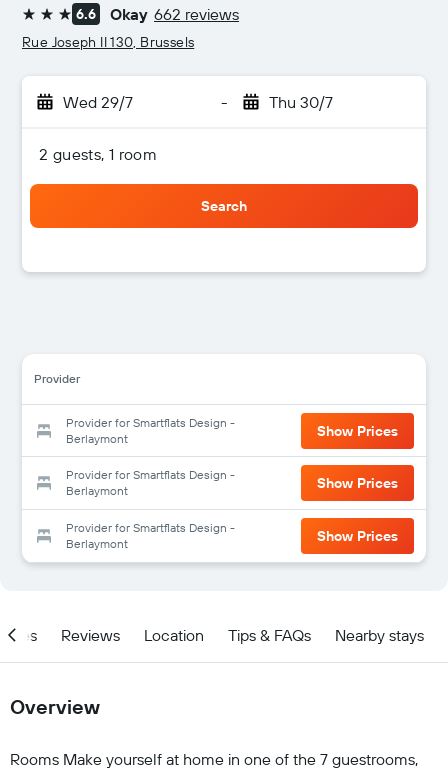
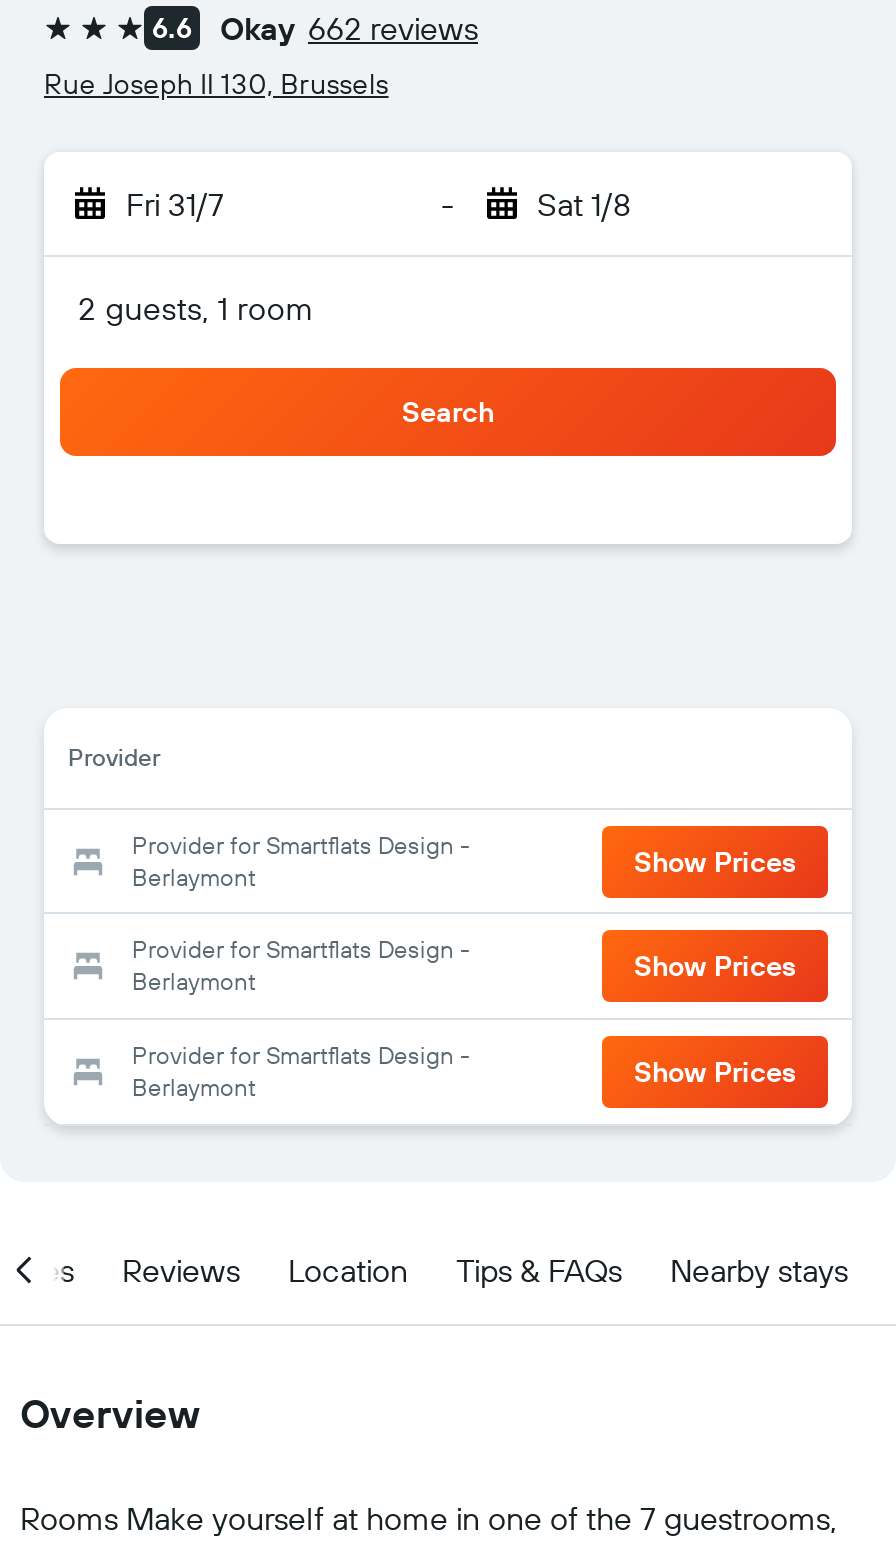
- Wed 29/7
+ Fri 31/7

- Thu 30/7
+ Sat 1/8
